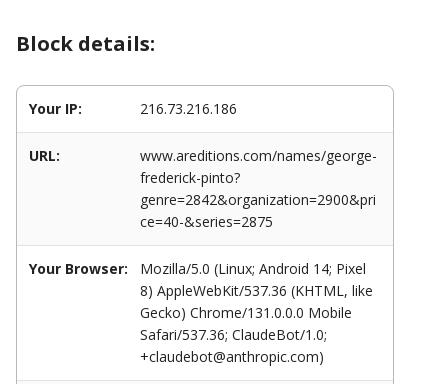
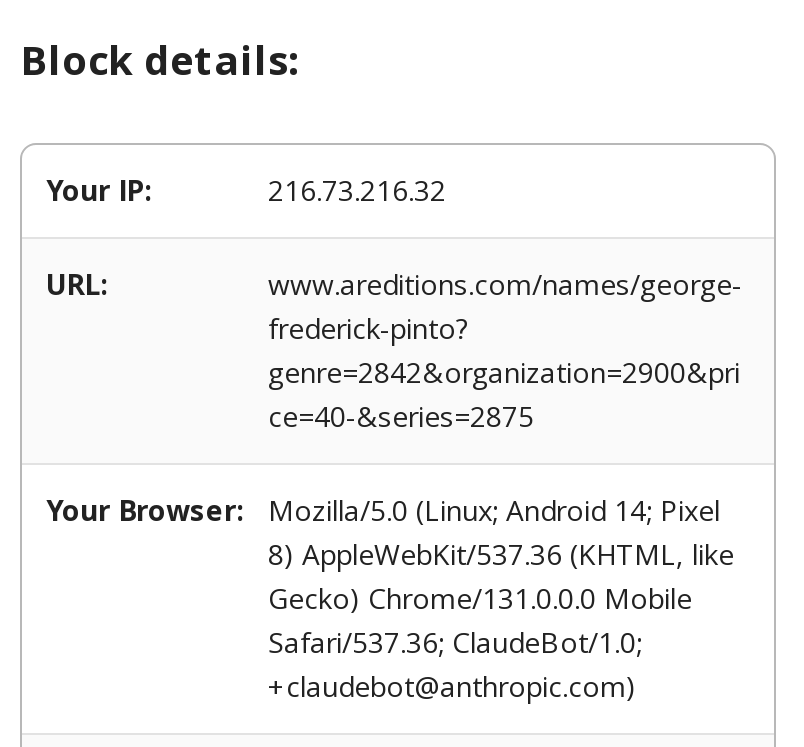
- 216.73.216.186
+ 216.73.216.32
